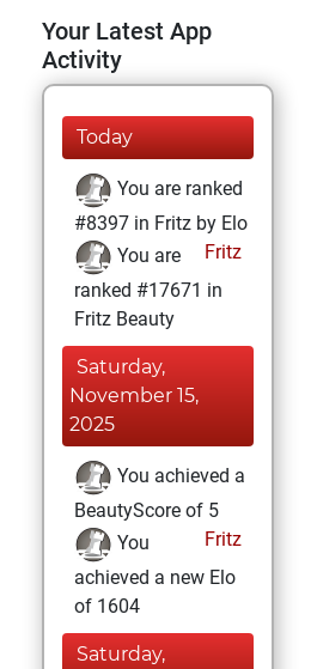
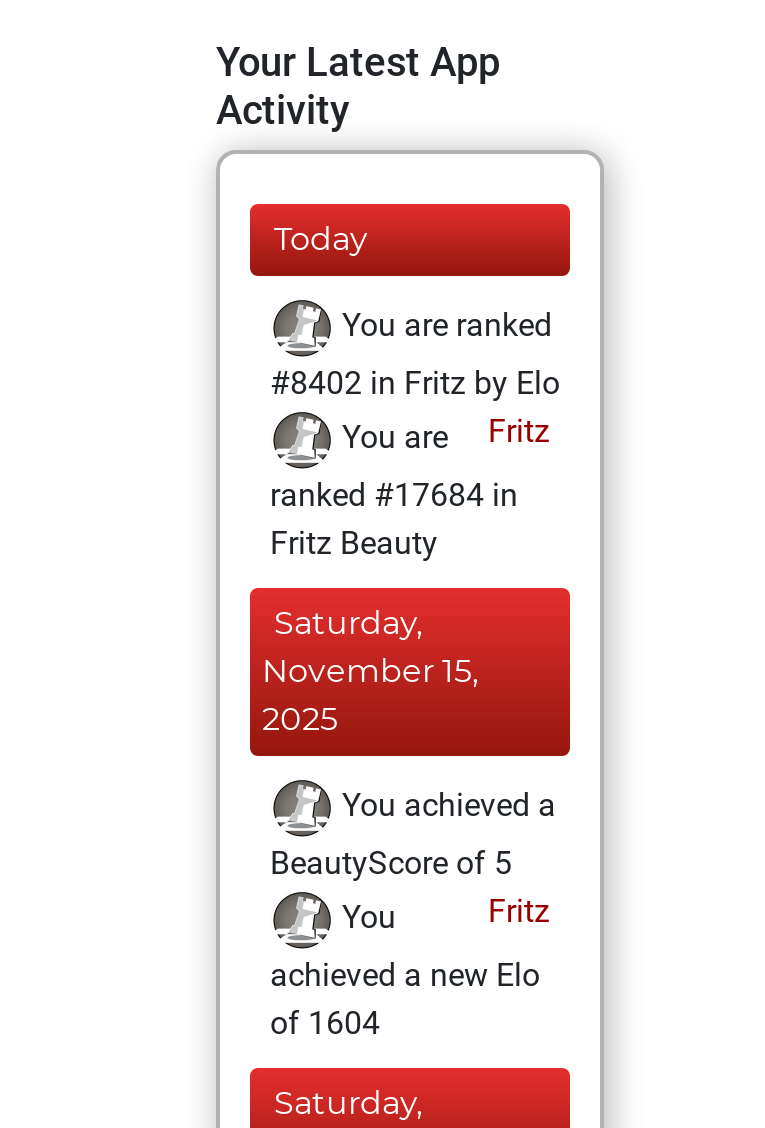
- #8397 in Fritz by Elo
+ #8402 in Fritz by Elo

- ranked #17671 in
+ ranked #17684 in
